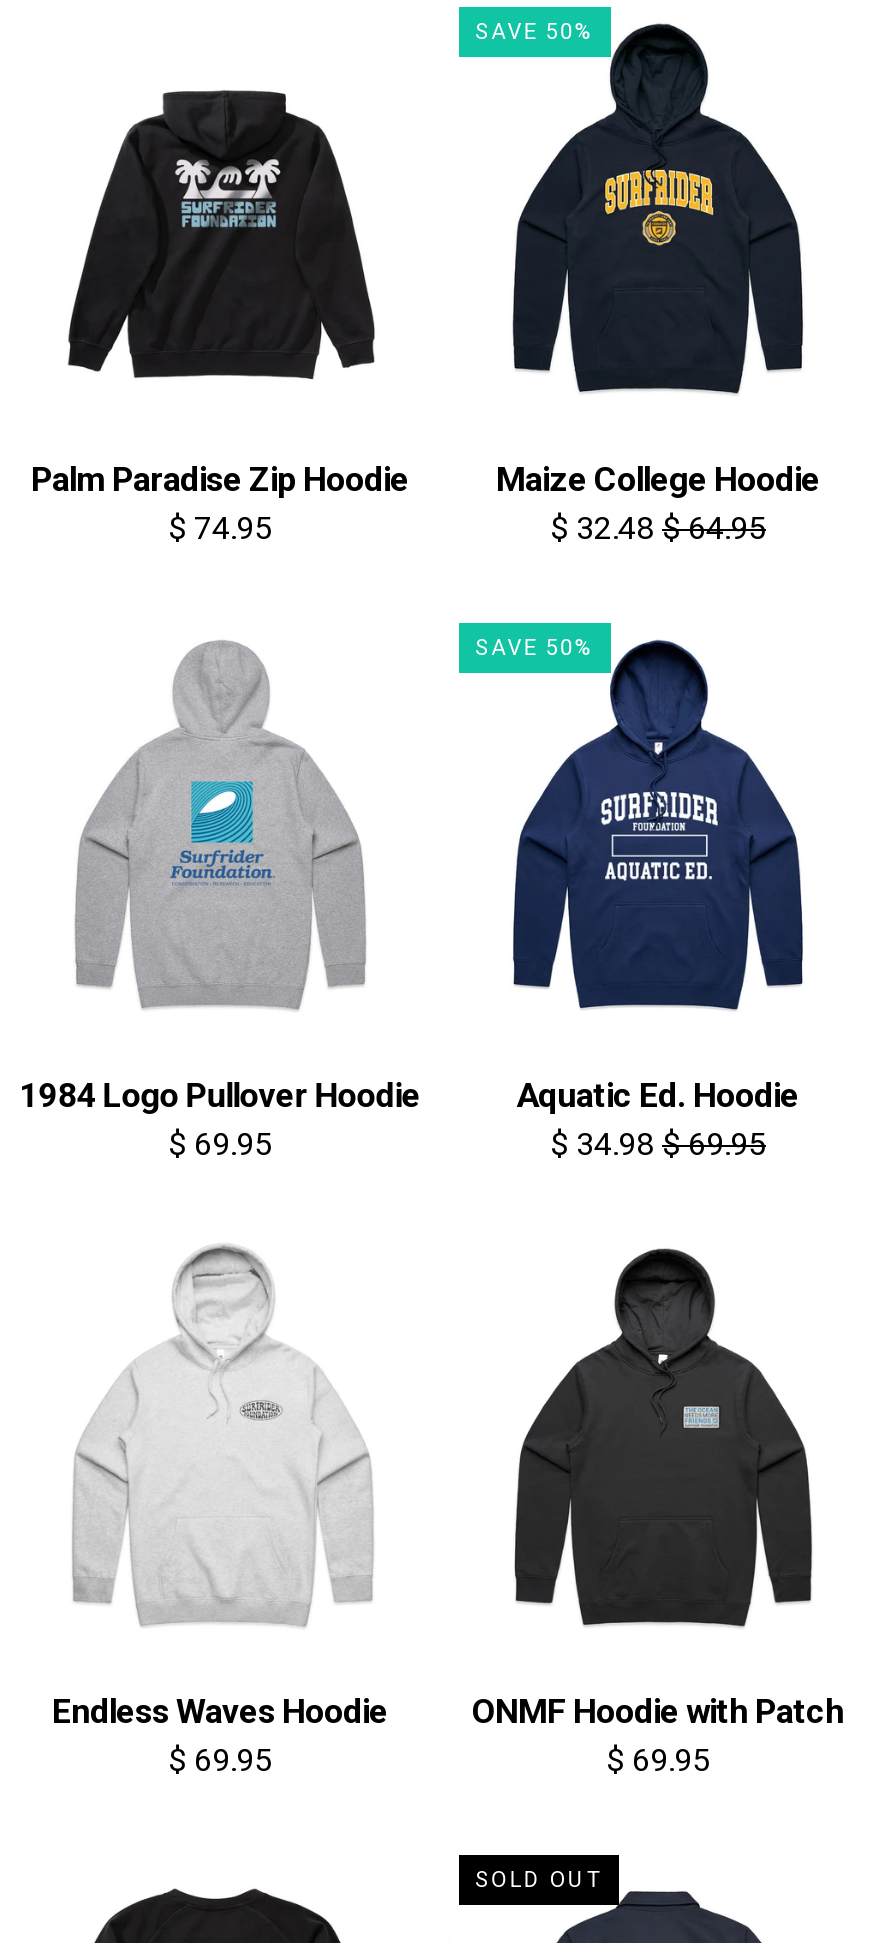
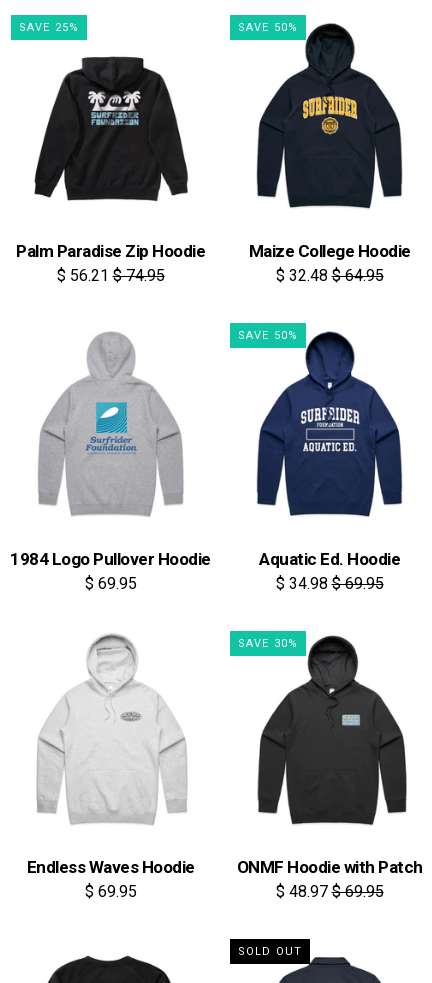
+ SAVE 25%

- $ 74.95
+ $ 56.21 $ 74.95

+ SAVE 30%

- $ 69.95
+ $ 48.97$ 69.95
